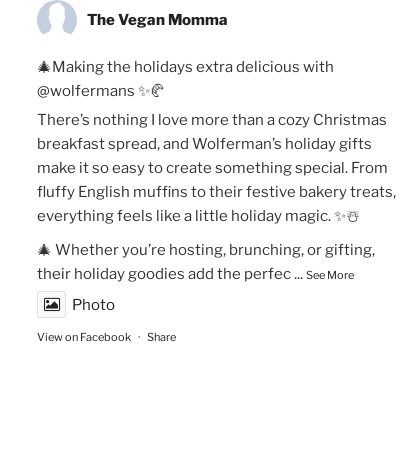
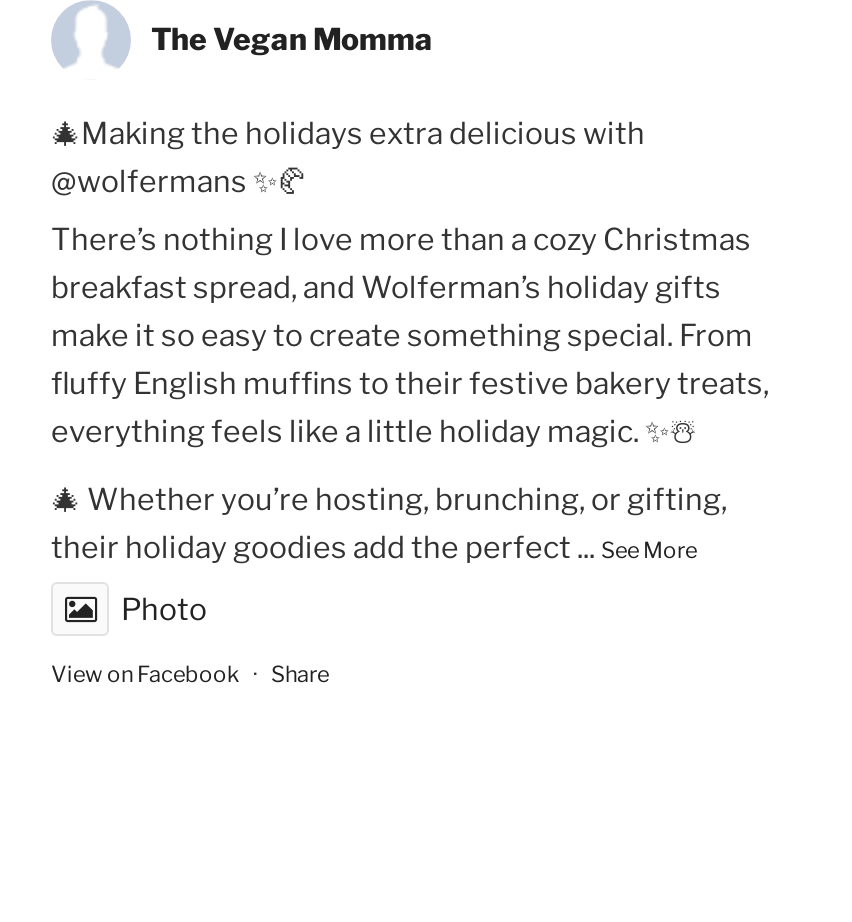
- their holiday goodies add the perfec ... See More
+ their holiday goodies add the perfect... See More
